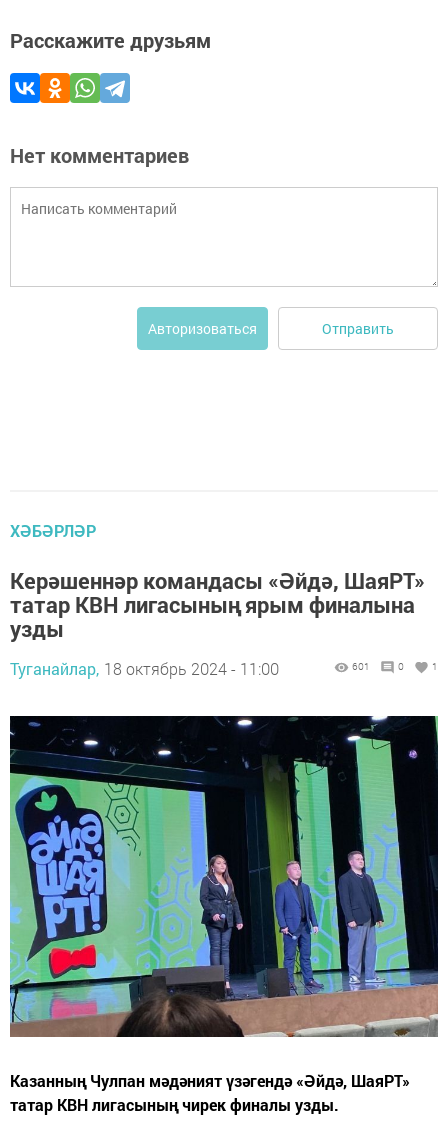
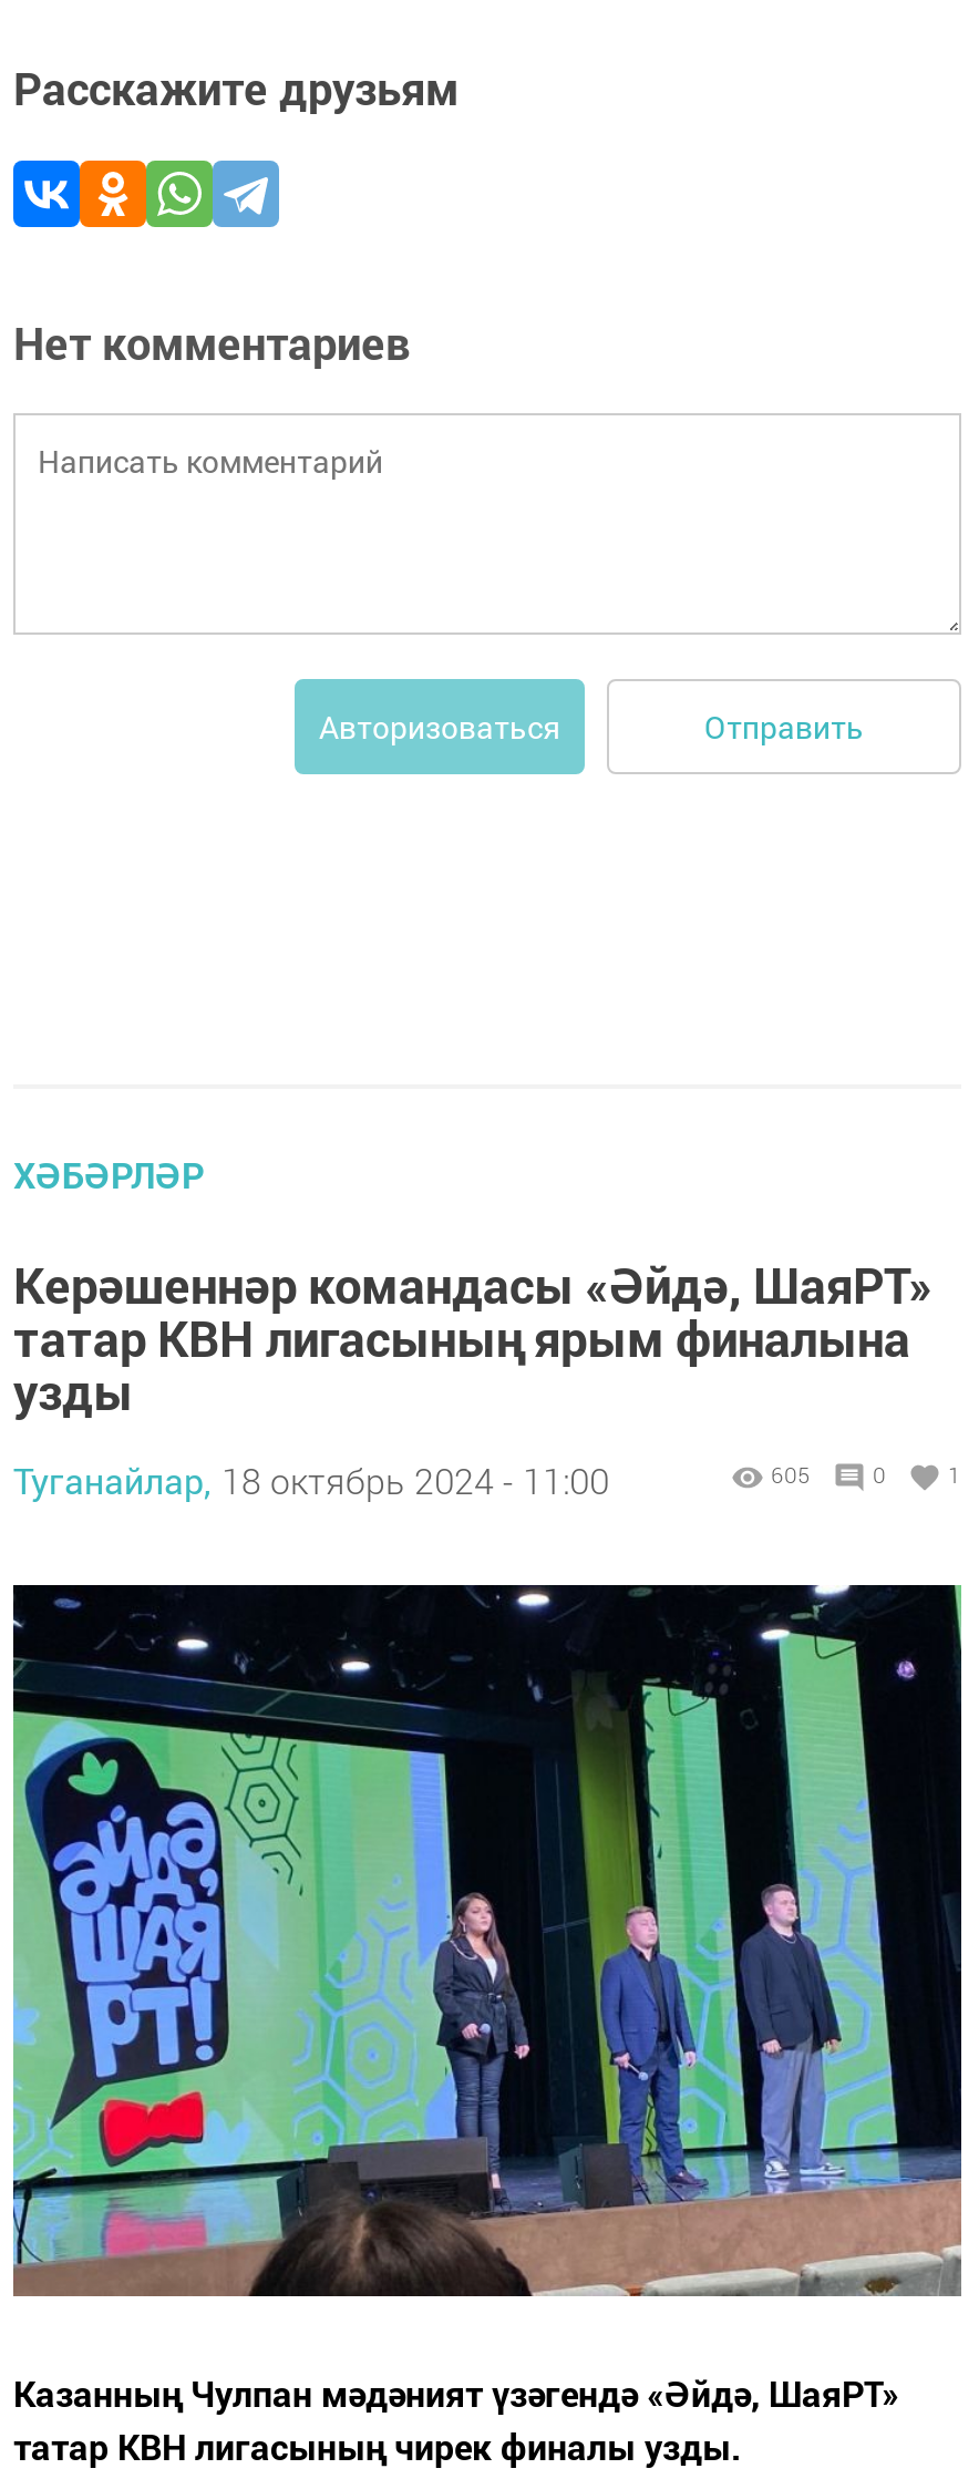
- 601
+ 605
